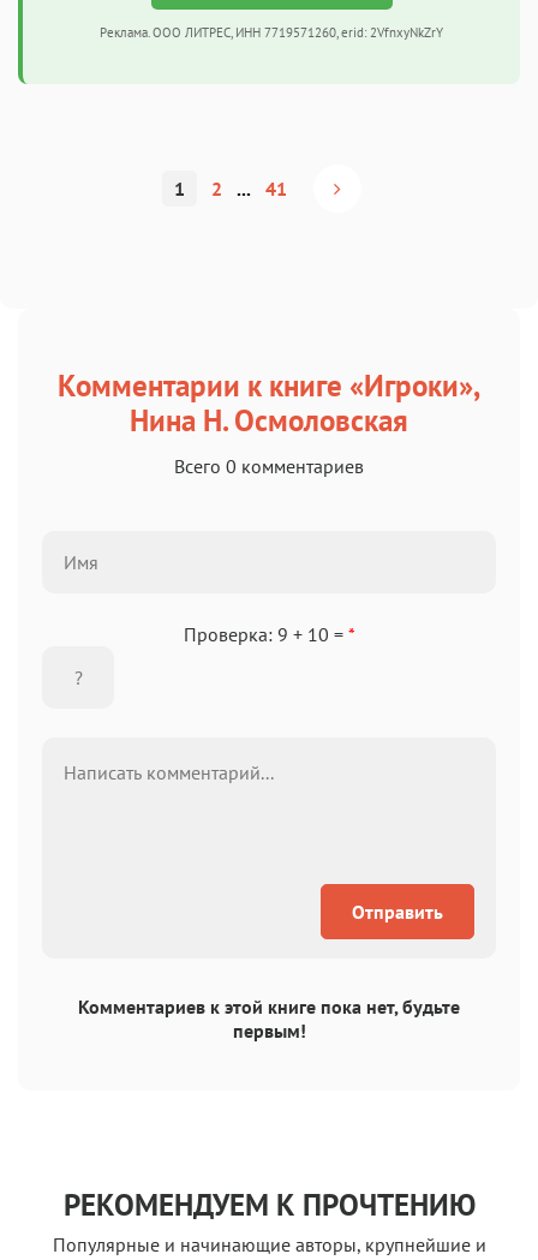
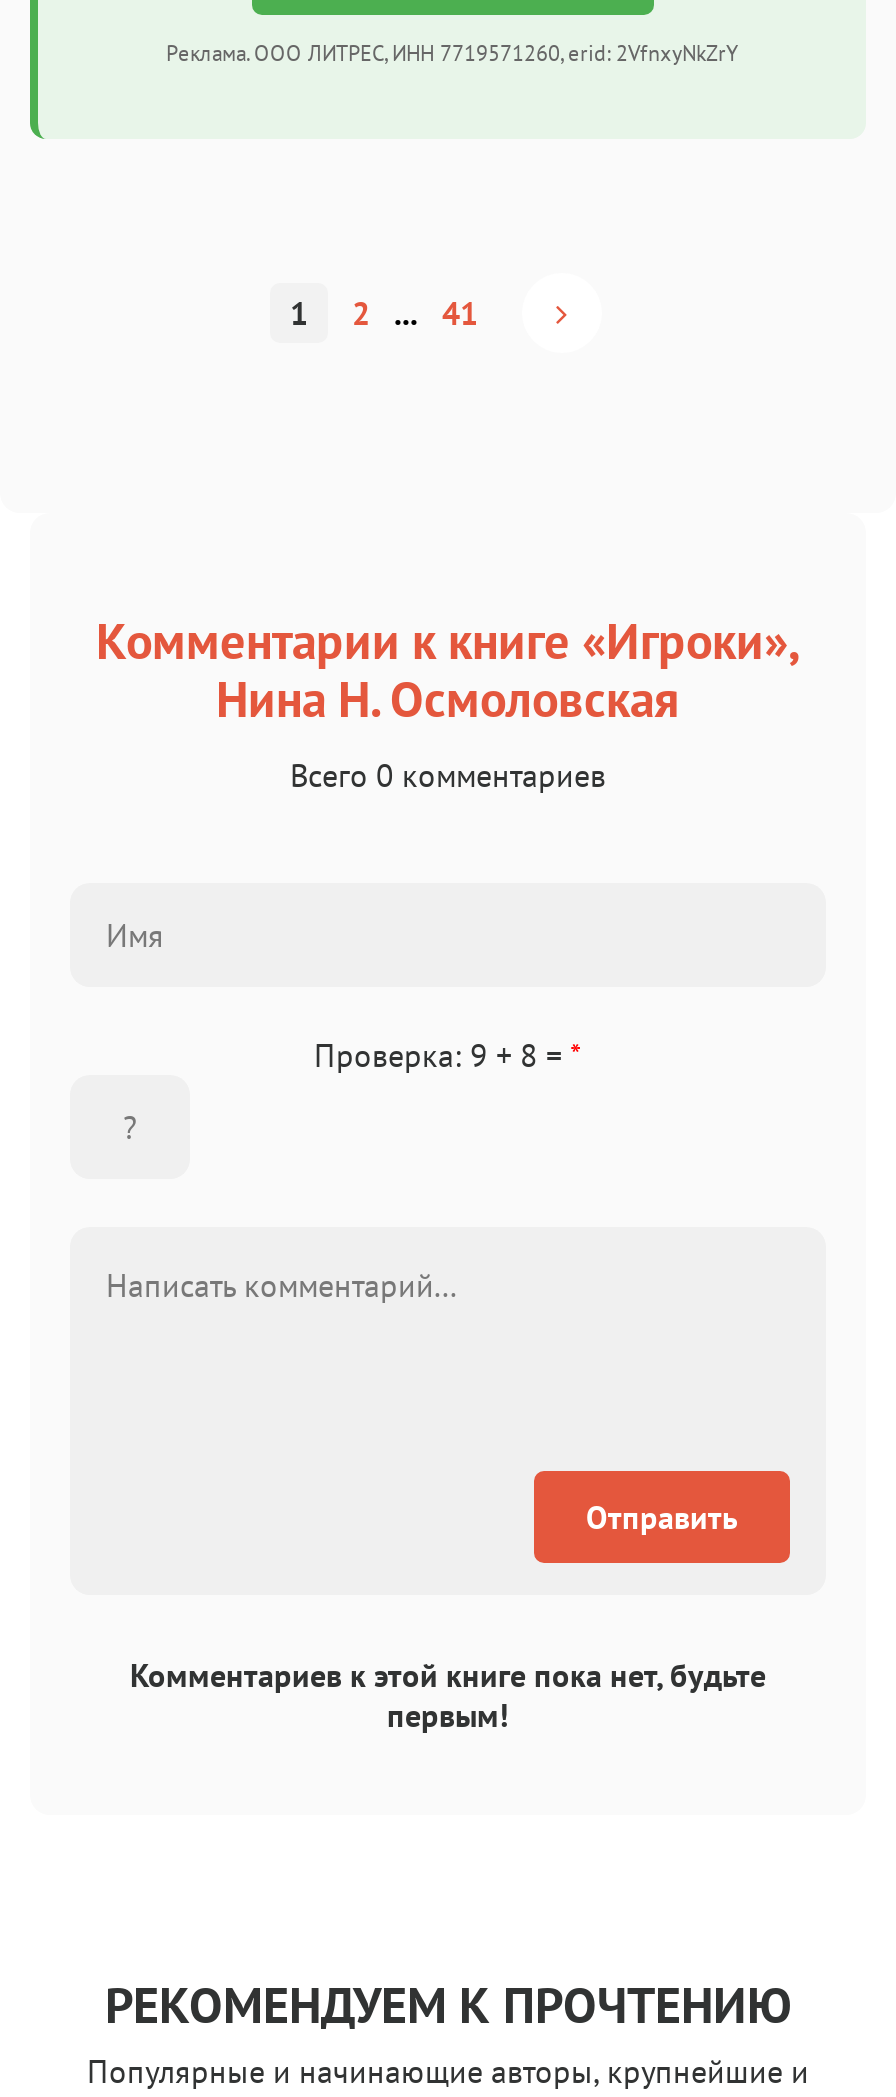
- Проверка: 9 + 10 = *
+ Проверка: 9 + 8 = *
